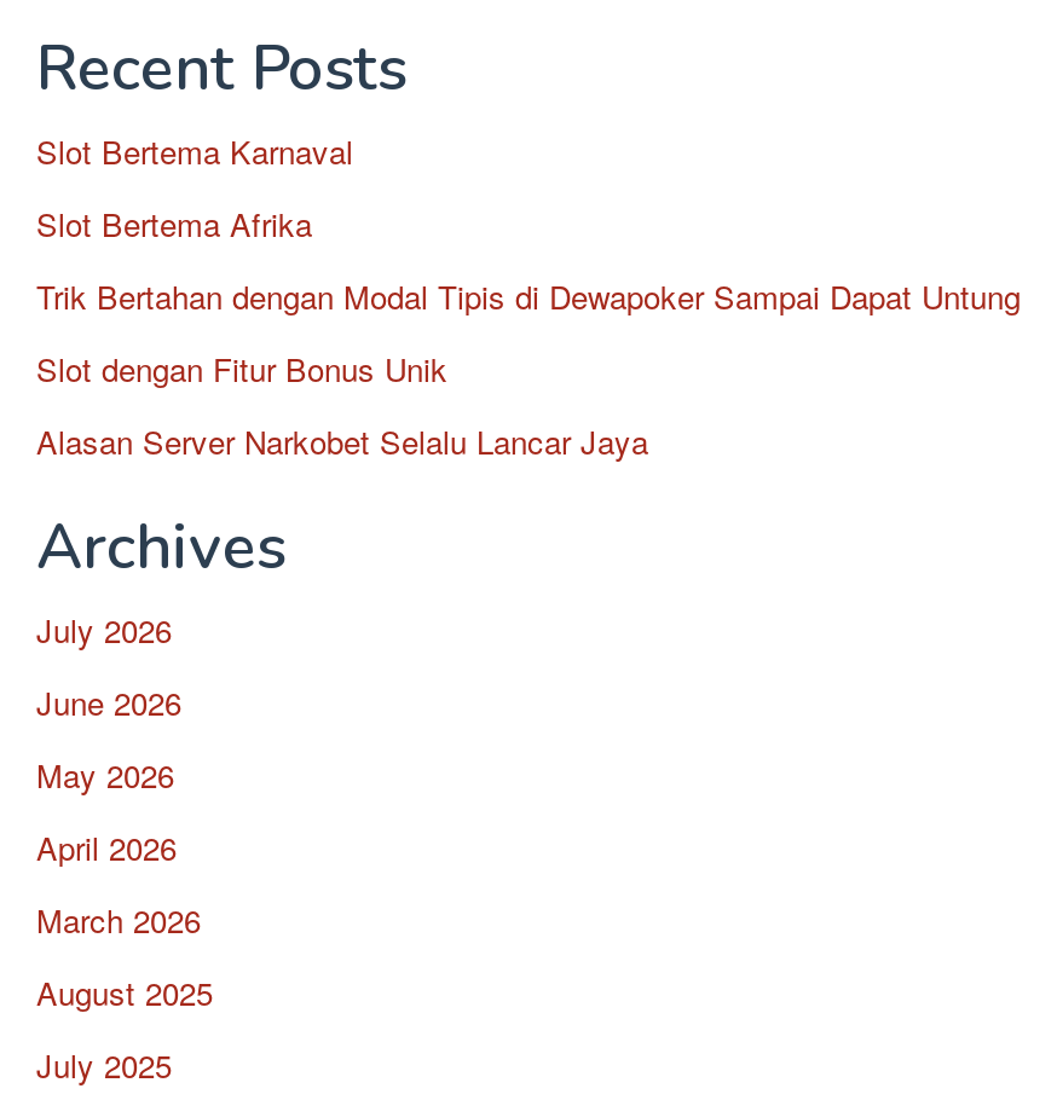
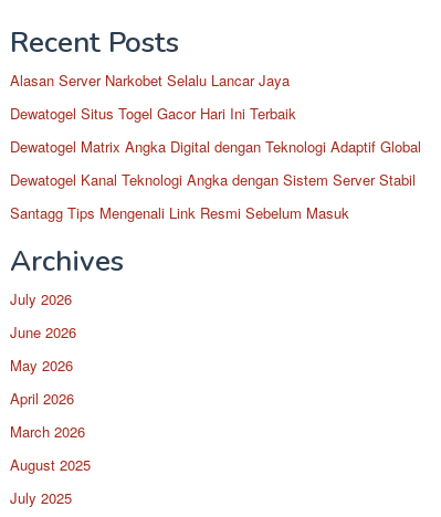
- Slot Bertema Karnaval
- Slot Bertema Afrika
- Trik Bertahan dengan Modal Tipis di Dewapoker Sampai Dapat Untung
- Slot dengan Fitur Bonus Unik

moved up: Alasan Server Narkobet Selalu Lancar Jaya

+ Dewatogel Situs Togel Gacor Hari Ini Terbaik
+ Dewatogel Matrix Angka Digital dengan Teknologi Adaptif Global
+ Dewatogel Kanal Teknologi Angka dengan Sistem Server Stabil
+ Santagg Tips Mengenali Link Resmi Sebelum Masuk
